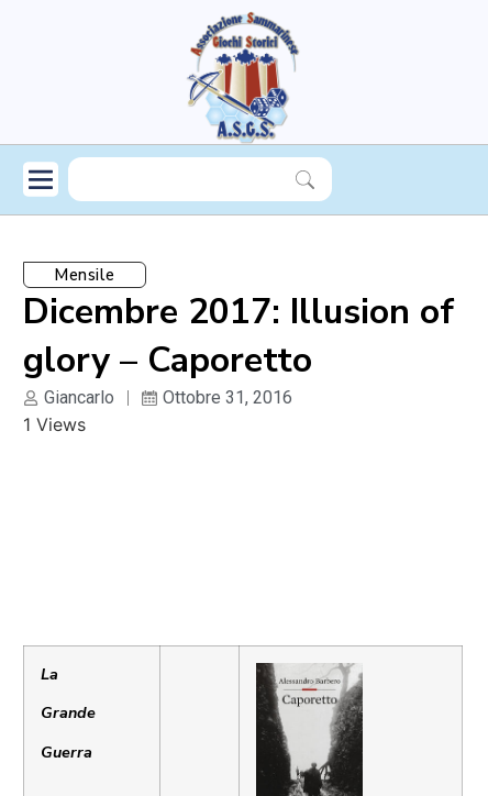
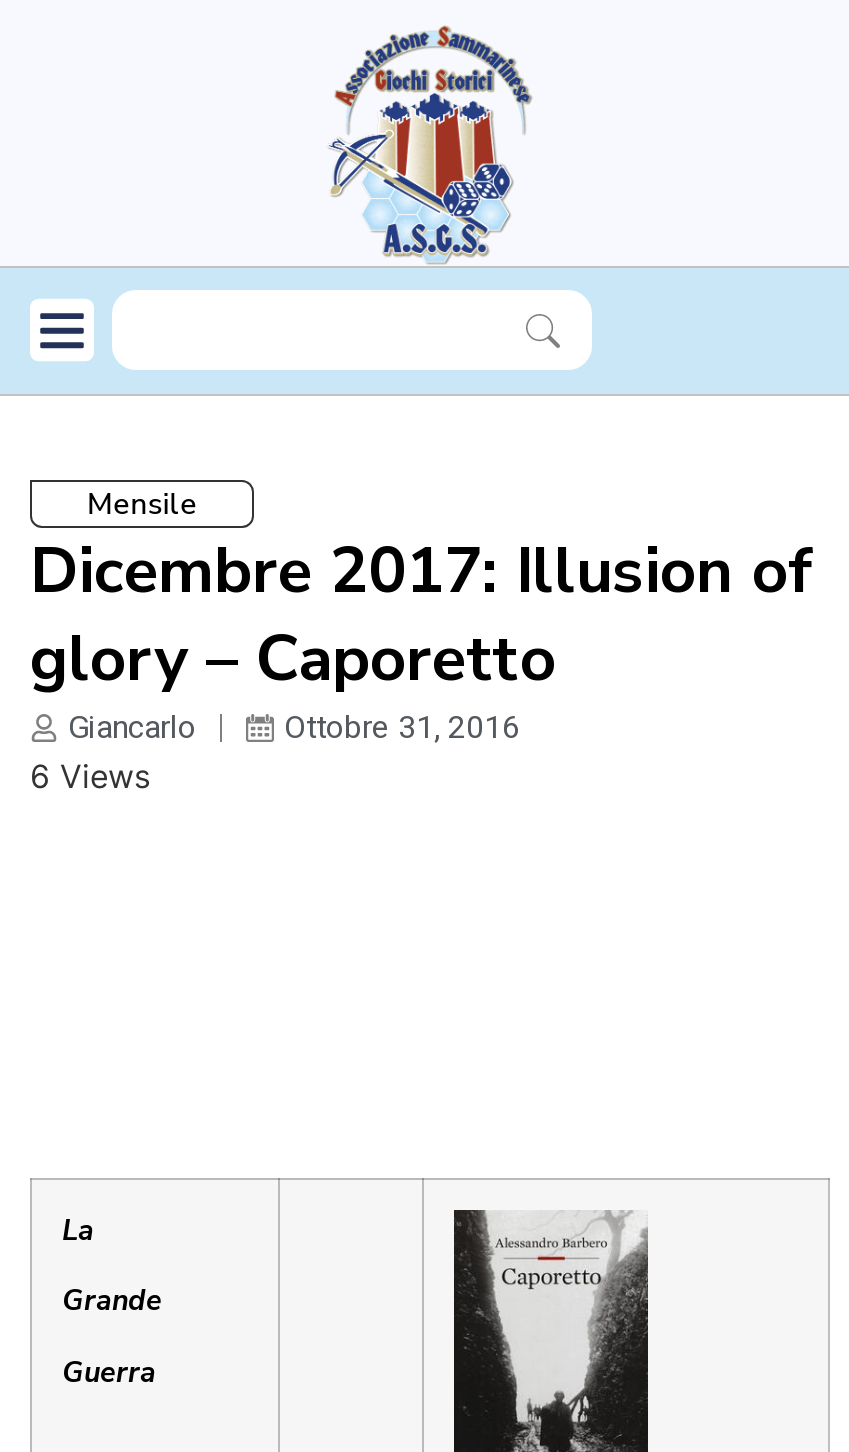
- 1 Views
+ 6 Views
